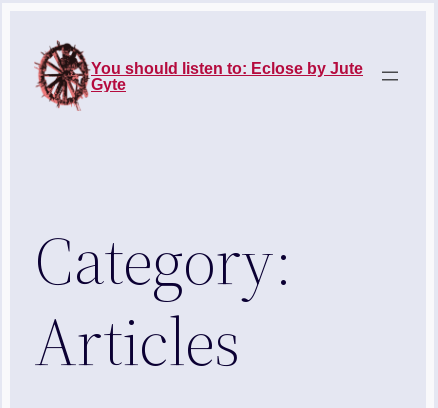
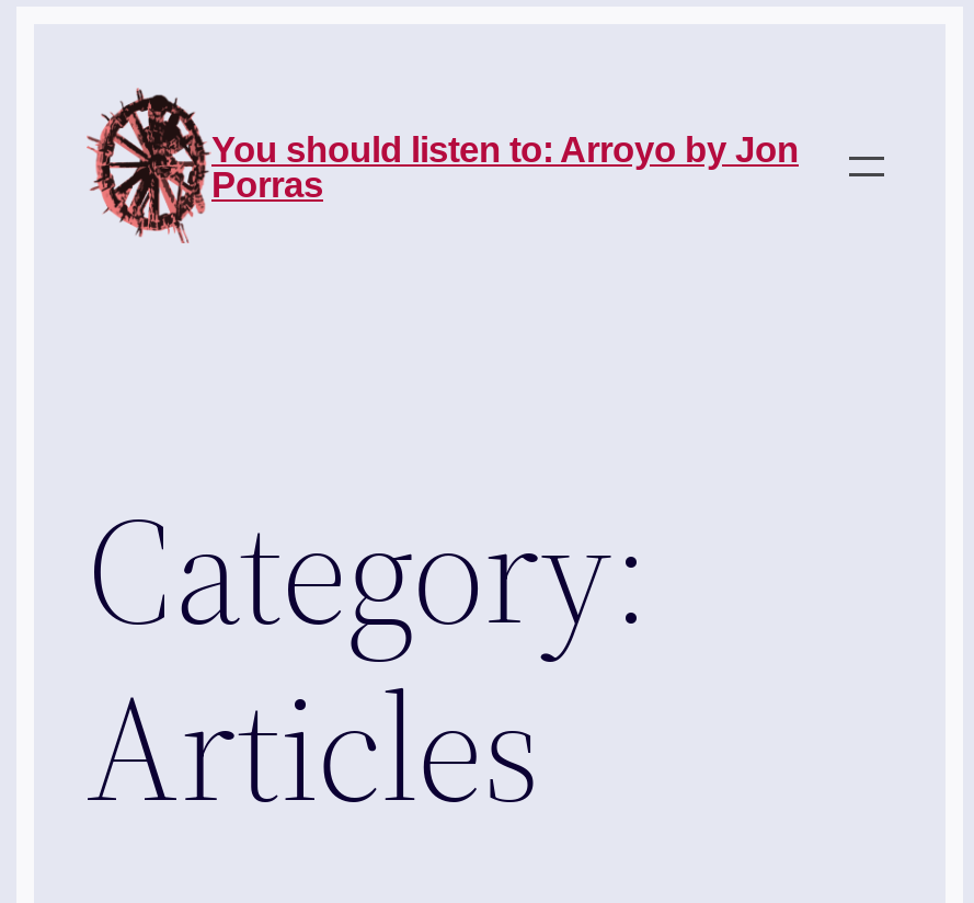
- You should listen to: Eclose by Jute
- Gyte
+ You should listen to: Arroyo by Jon
+ Porras
